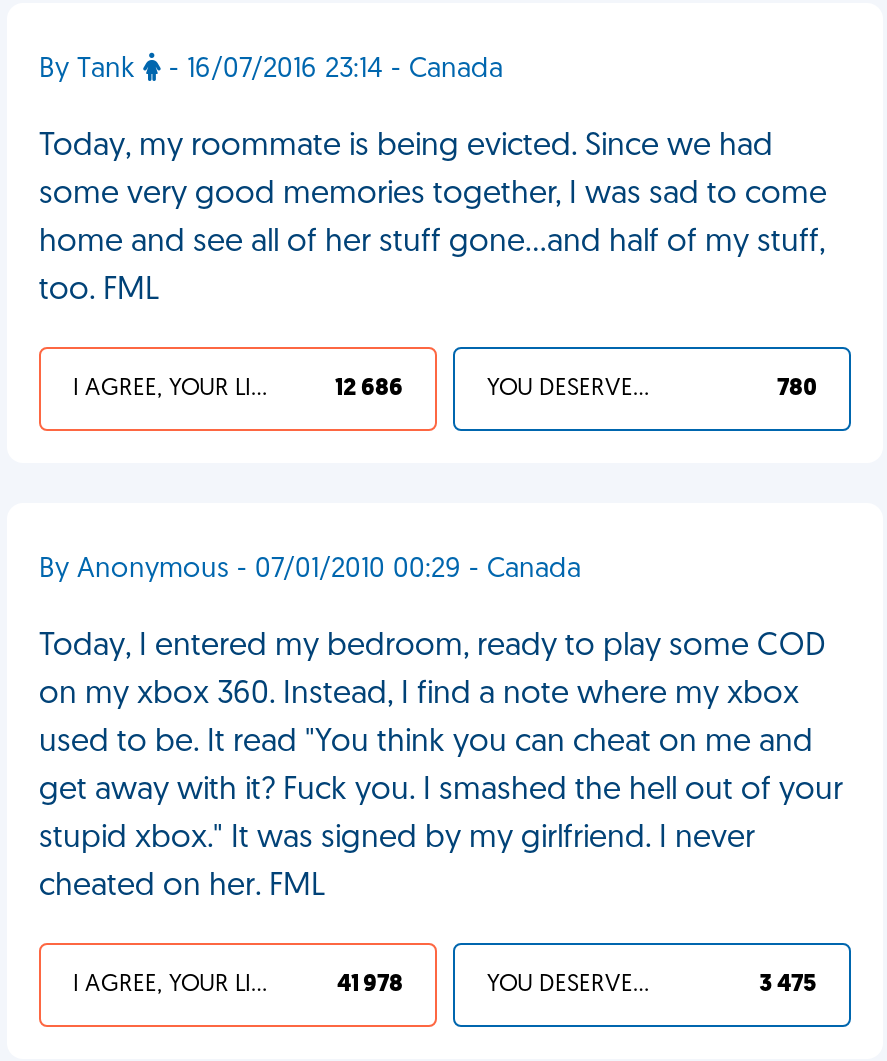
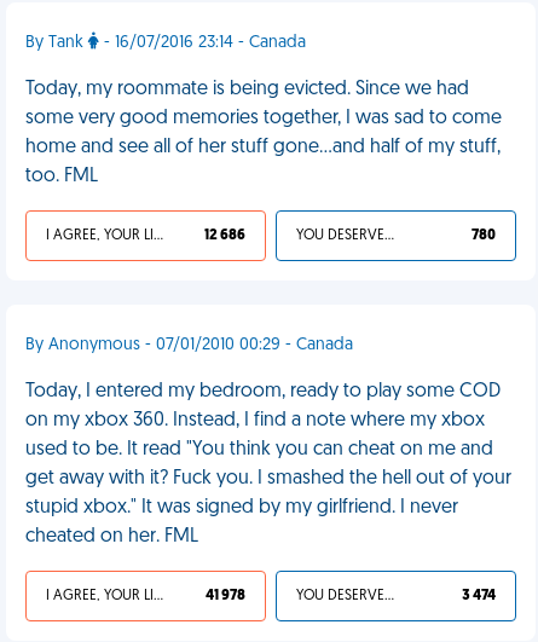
- 3 475
+ 3 474
